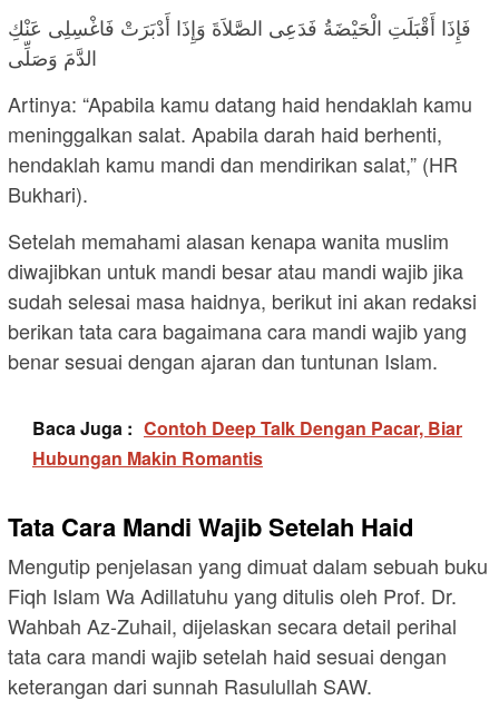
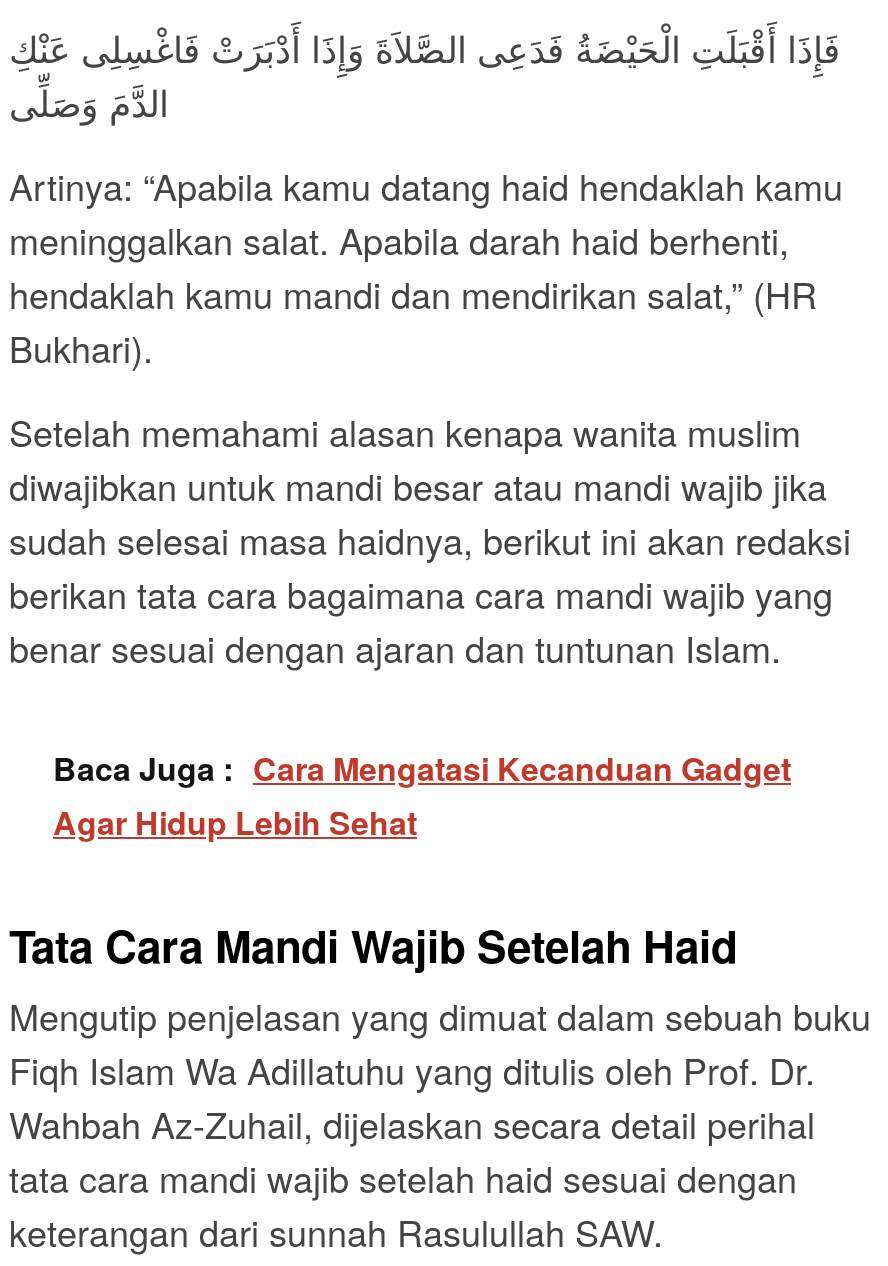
- Baca Juga : Contoh Deep Talk Dengan Pacar, Biar
- Hubungan Makin Romantis
+ Baca Juga : Cara Mengatasi Kecanduan Gadget
+ Agar Hidup Lebih Sehat
